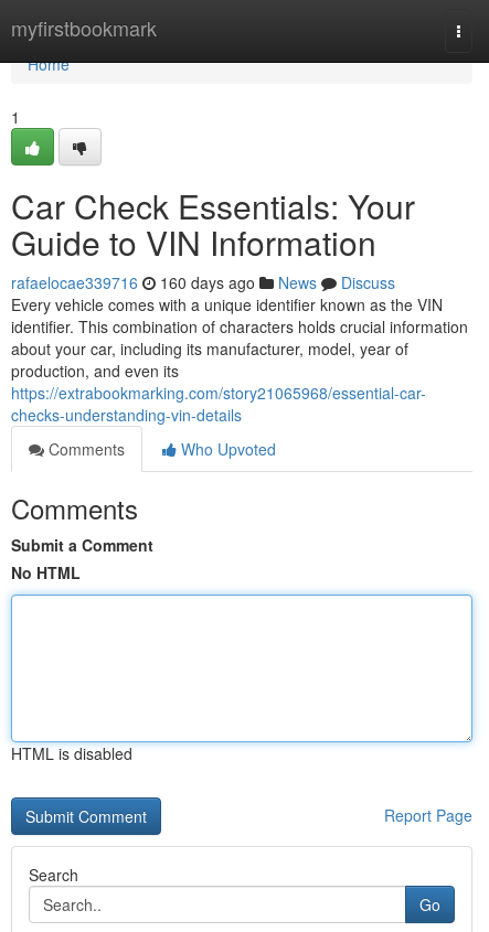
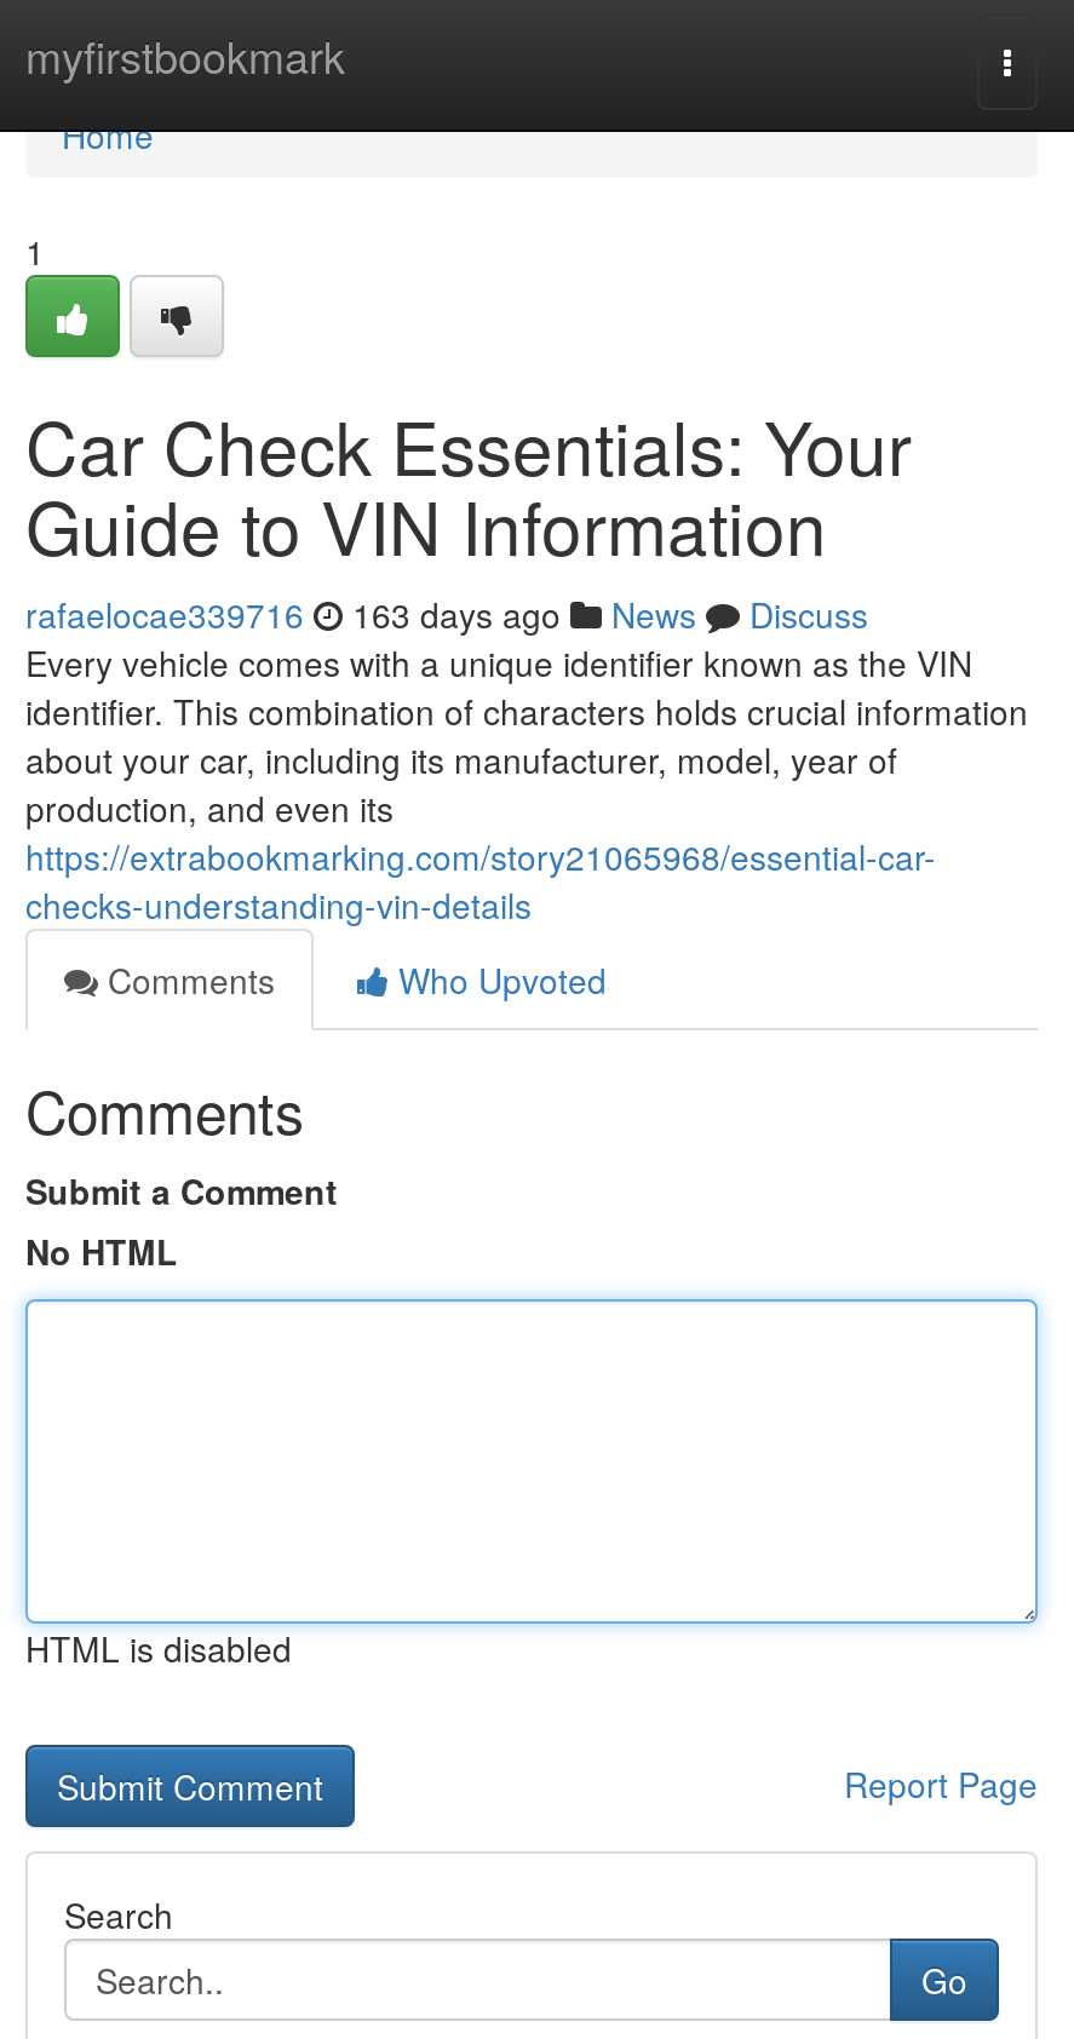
- rafaelocae339716 160 days ago News Discuss
+ rafaelocae339716 163 days ago News Discuss
